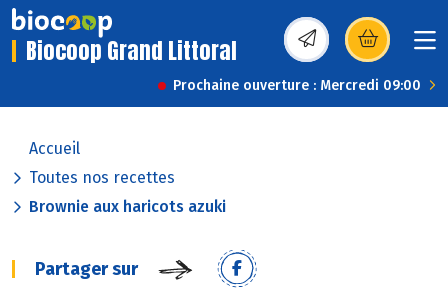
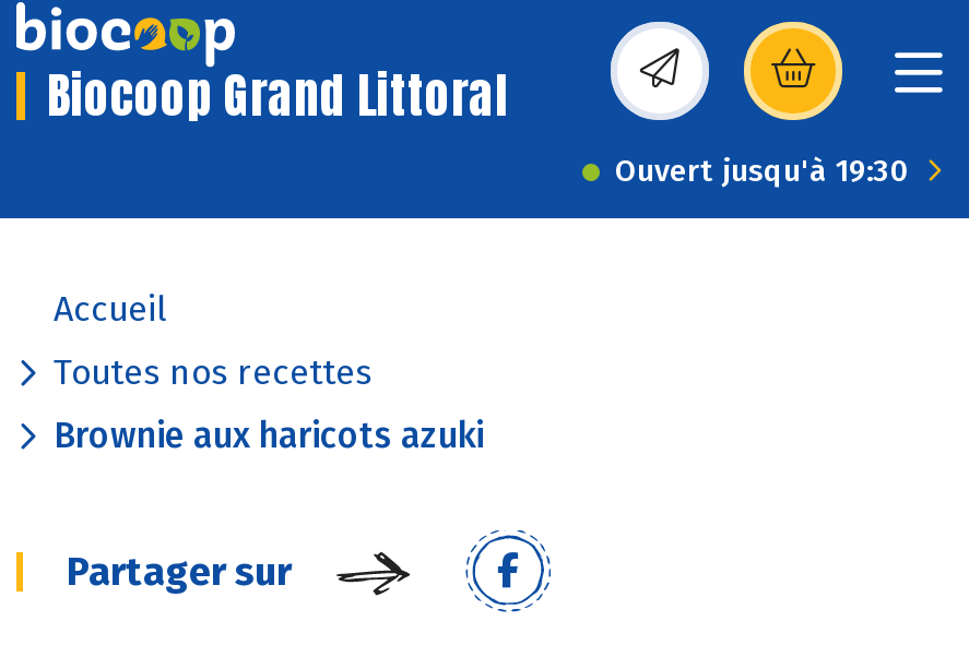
- Prochaine ouverture : Mercredi 09:00
+ Ouvert jusqu'à 19:30
